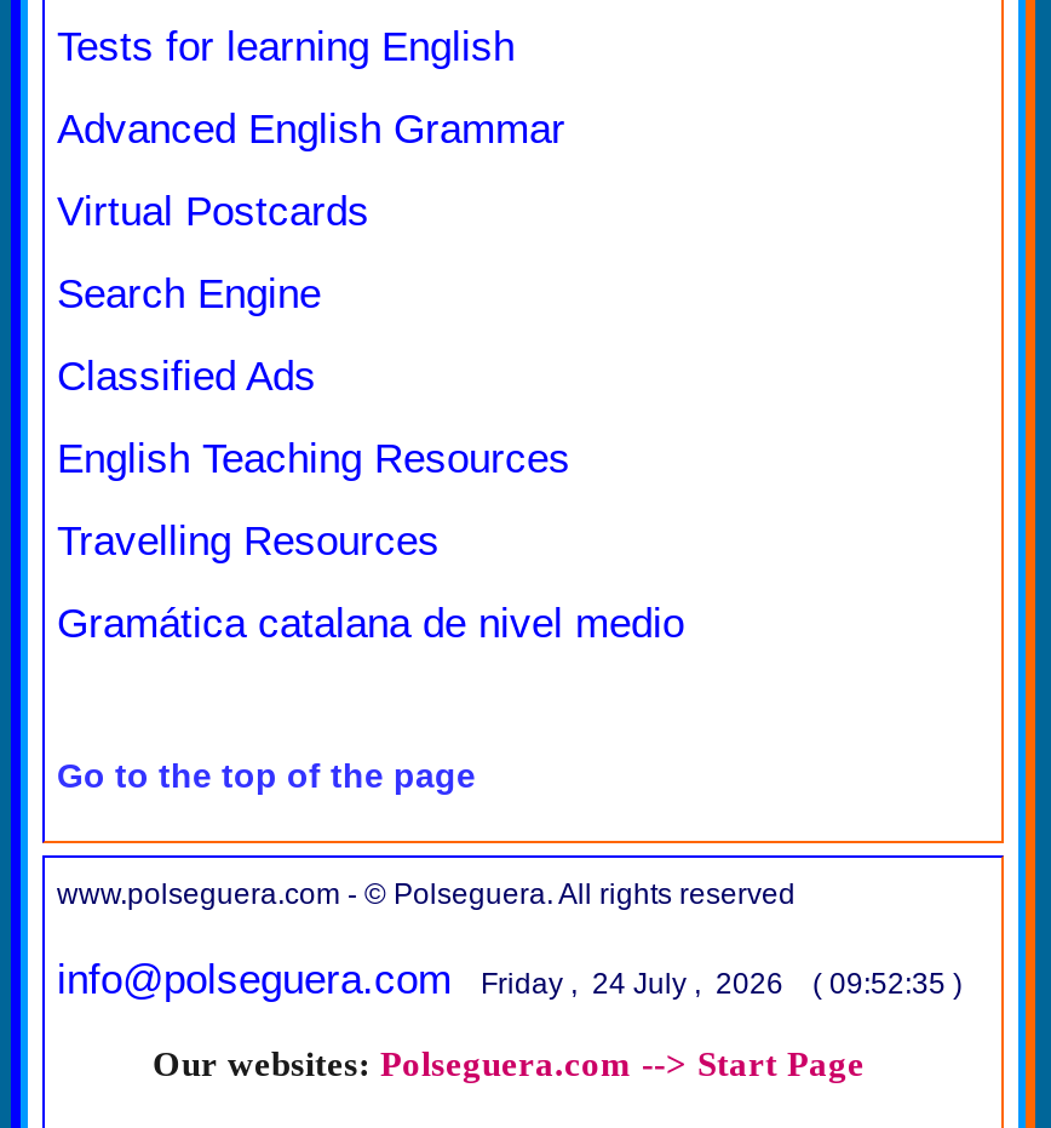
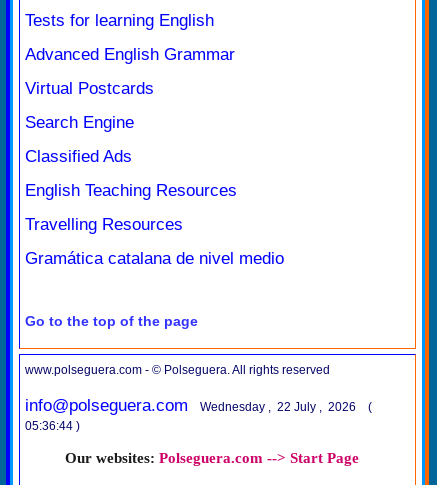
- Friday , 24 July , 2026 ( 09:52:35 )
+ Wednesday , 22 July , 2026 (
+ 05:36:44 )
